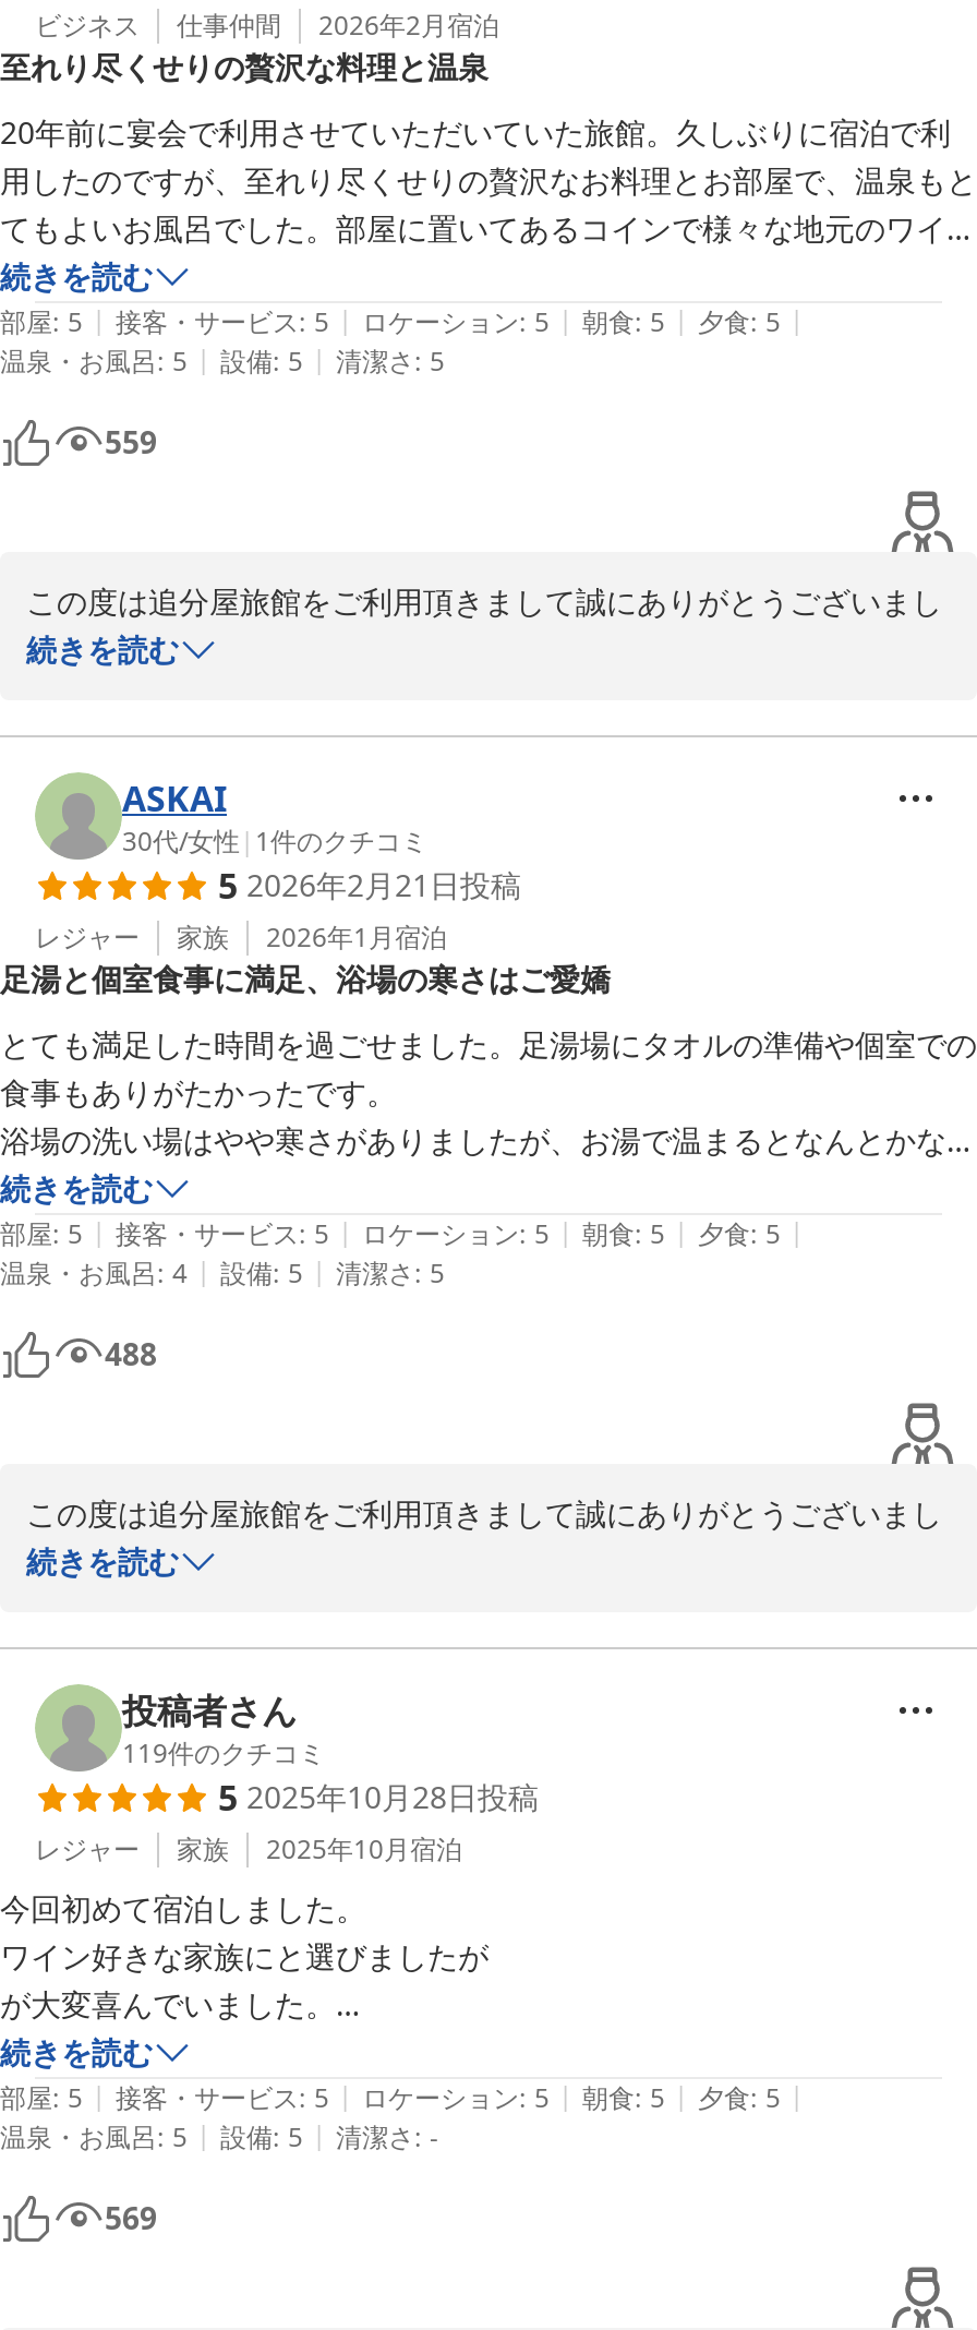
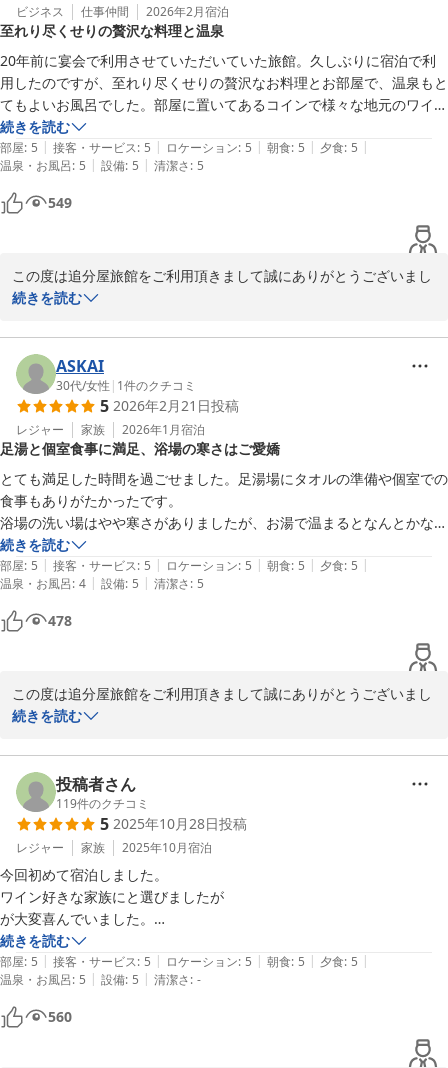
- 559
+ 549

- 488
+ 478

- 569
+ 560
